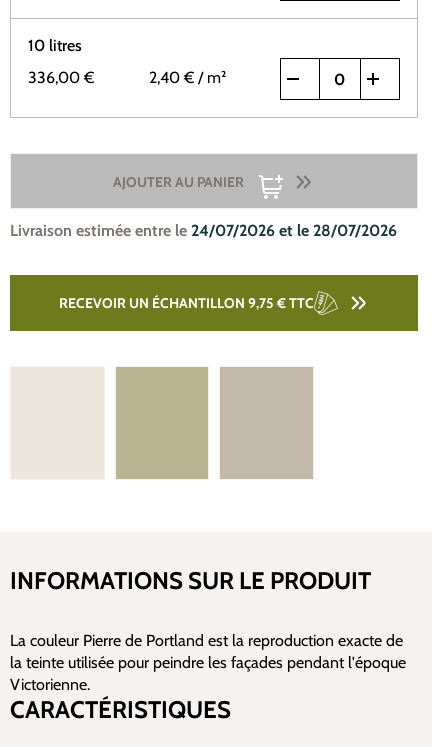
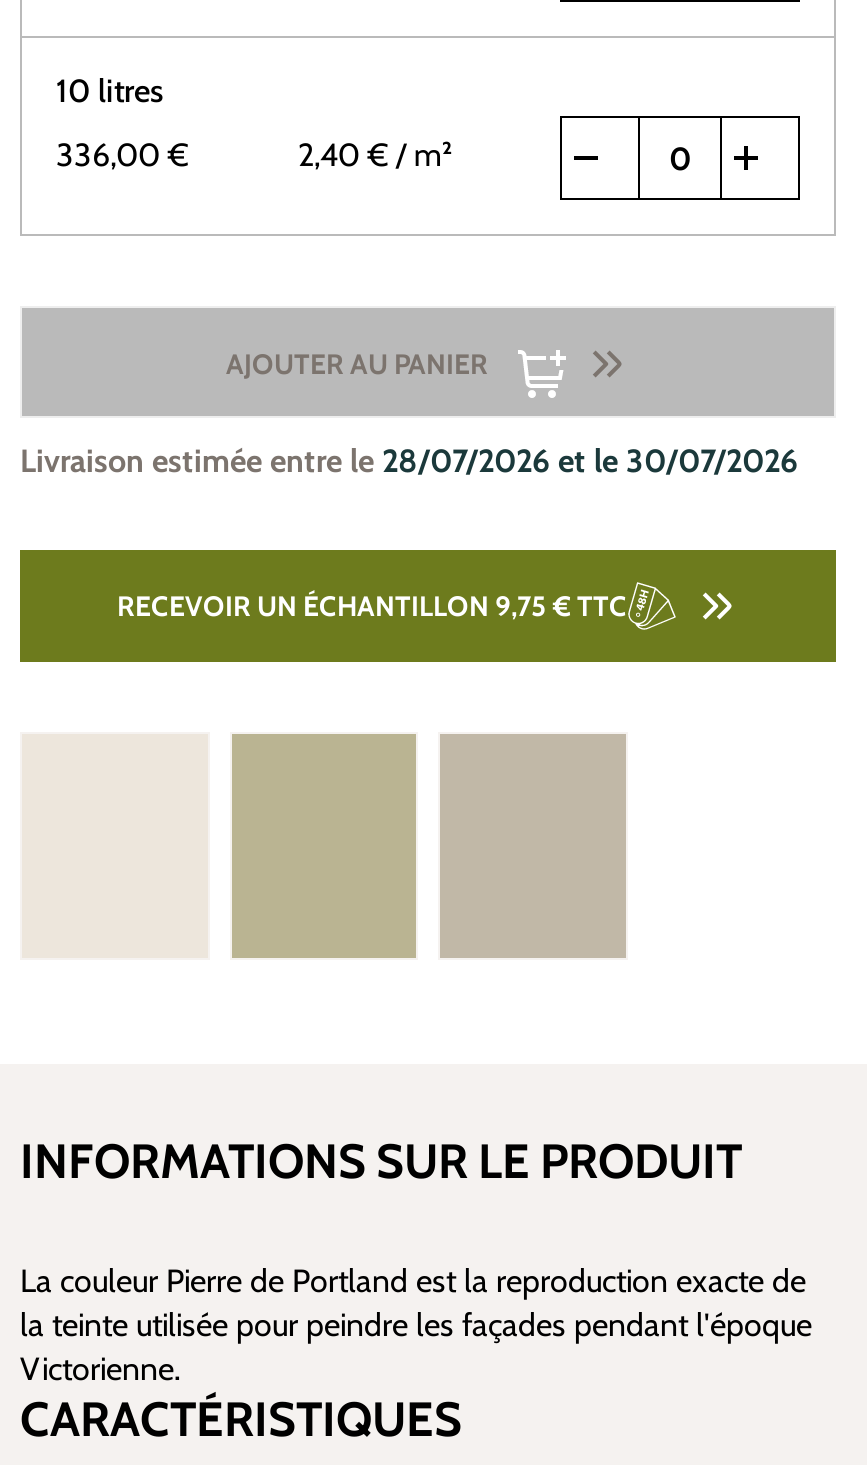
- Livraison estimée entre le 24/07/2026 et le 28/07/2026
+ Livraison estimée entre le 28/07/2026 et le 30/07/2026
